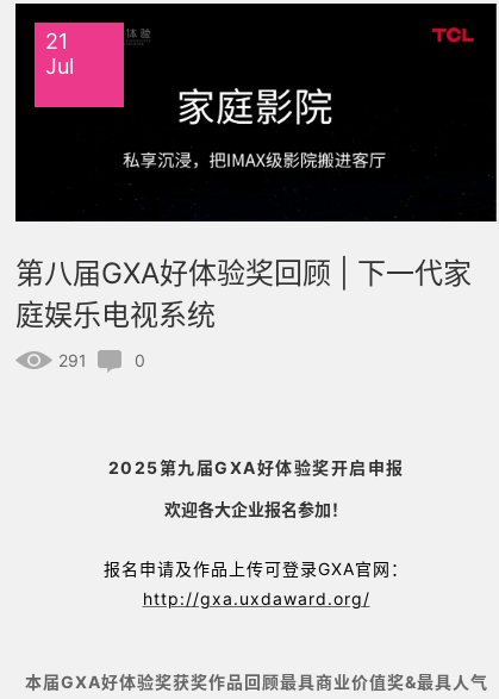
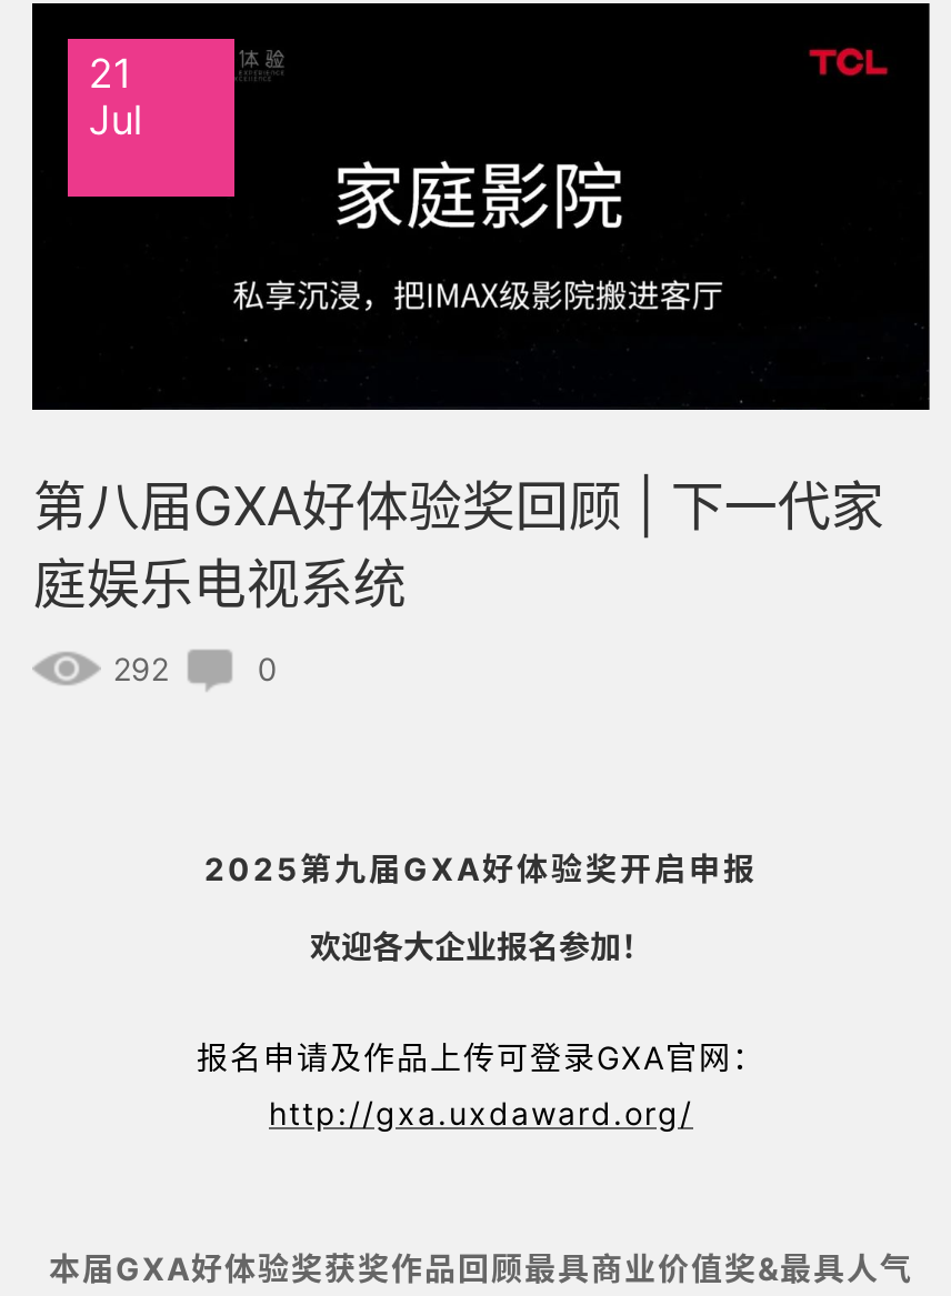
- 291
+ 292
